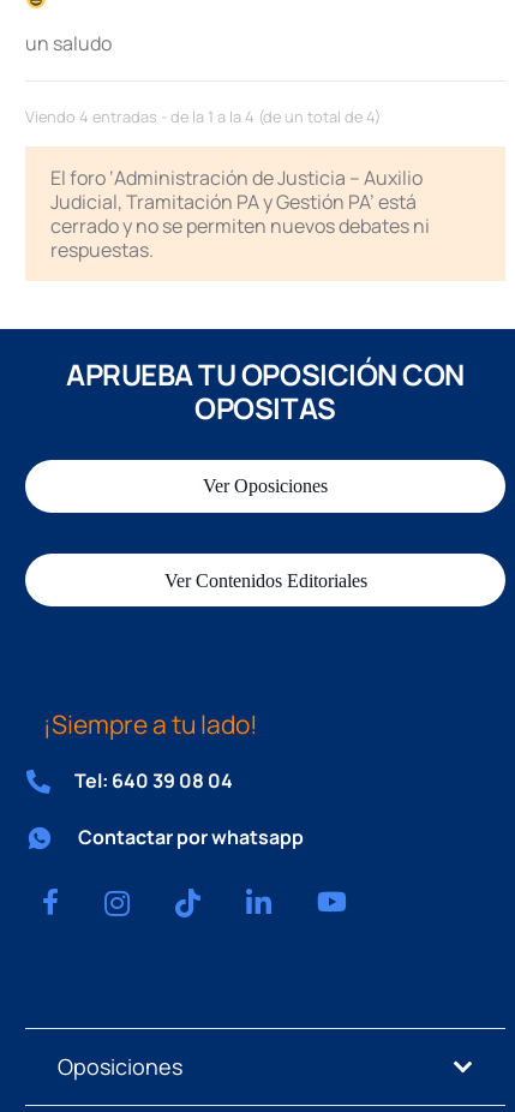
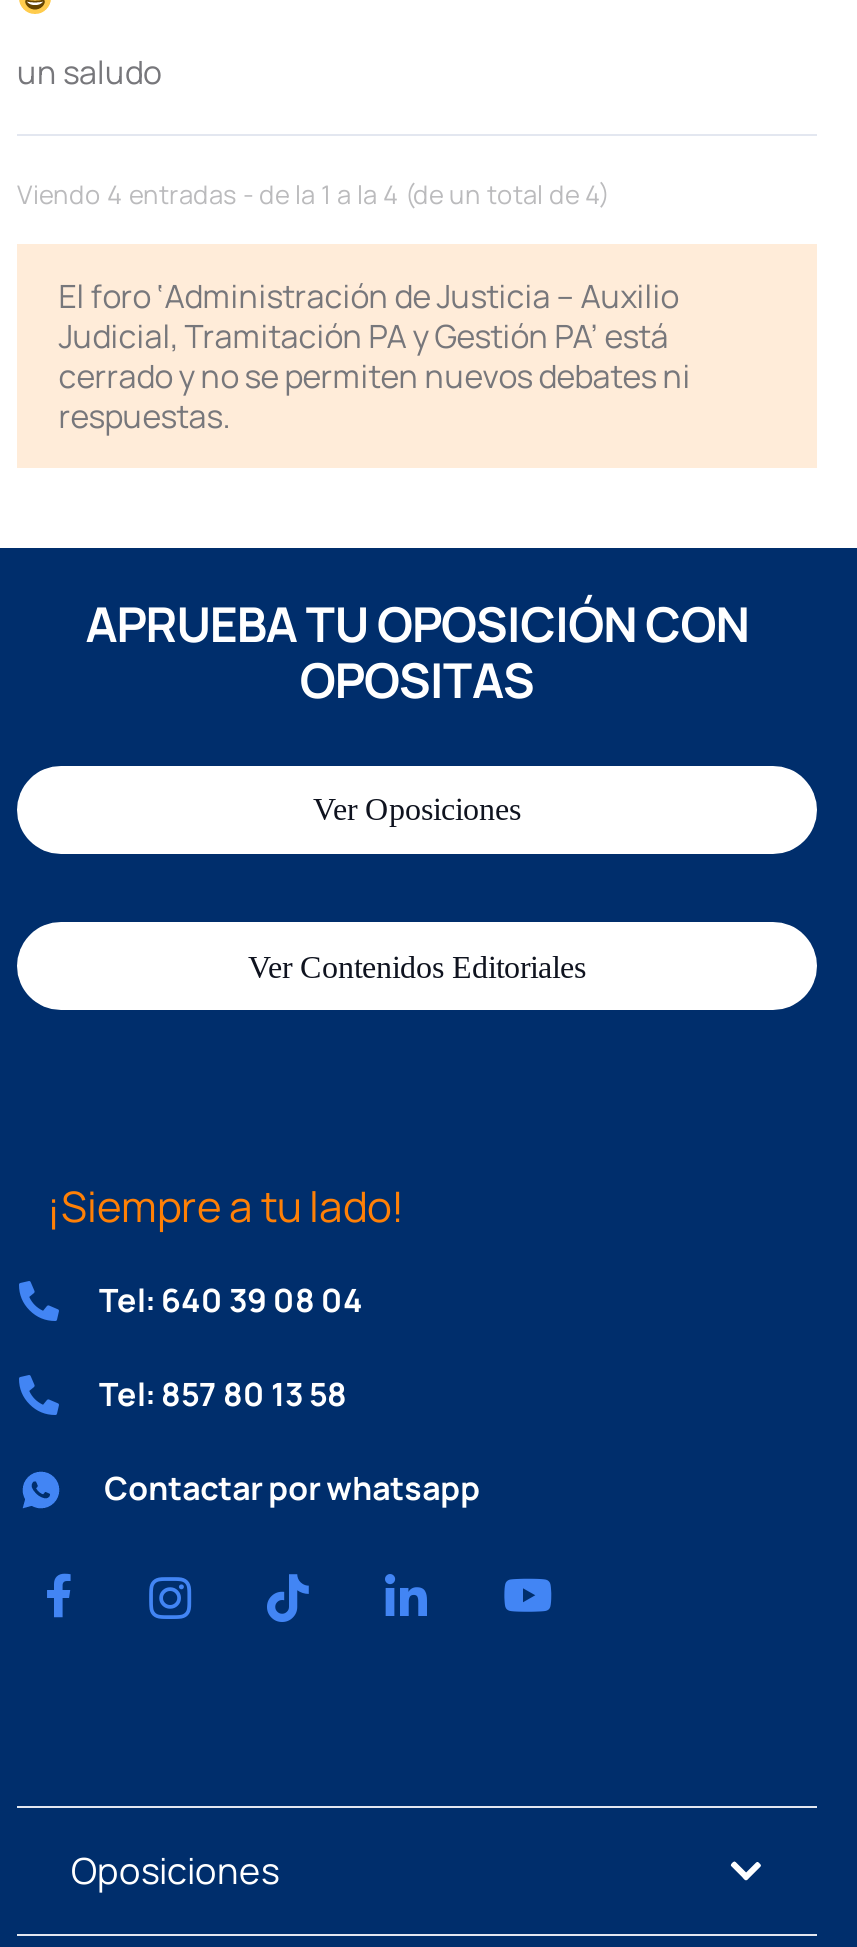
+ Tel: 857 80 13 58
